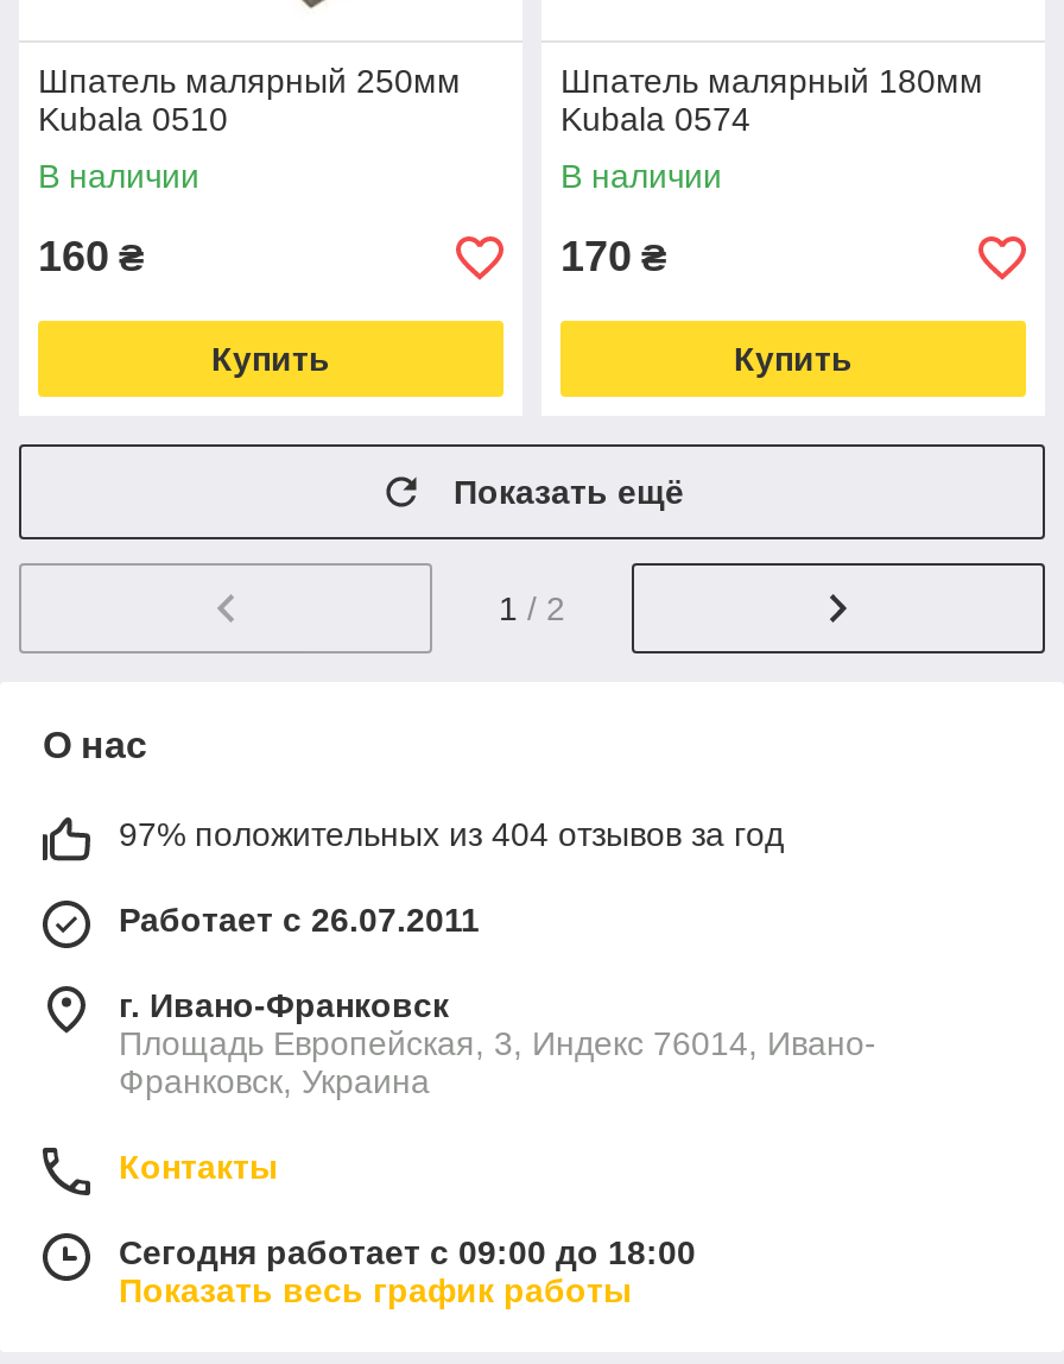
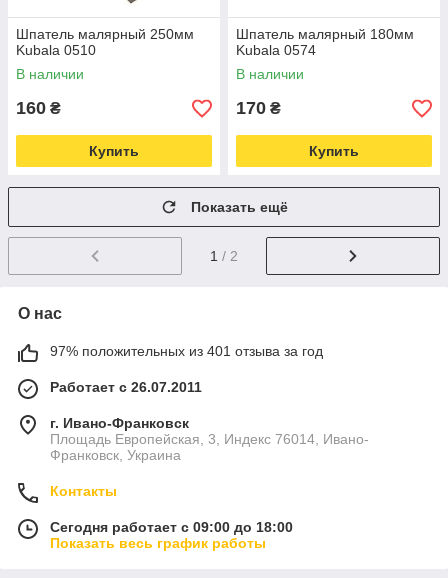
- 97% положительных из 404 отзывов за год
+ 97% положительных из 401 отзыва за год
